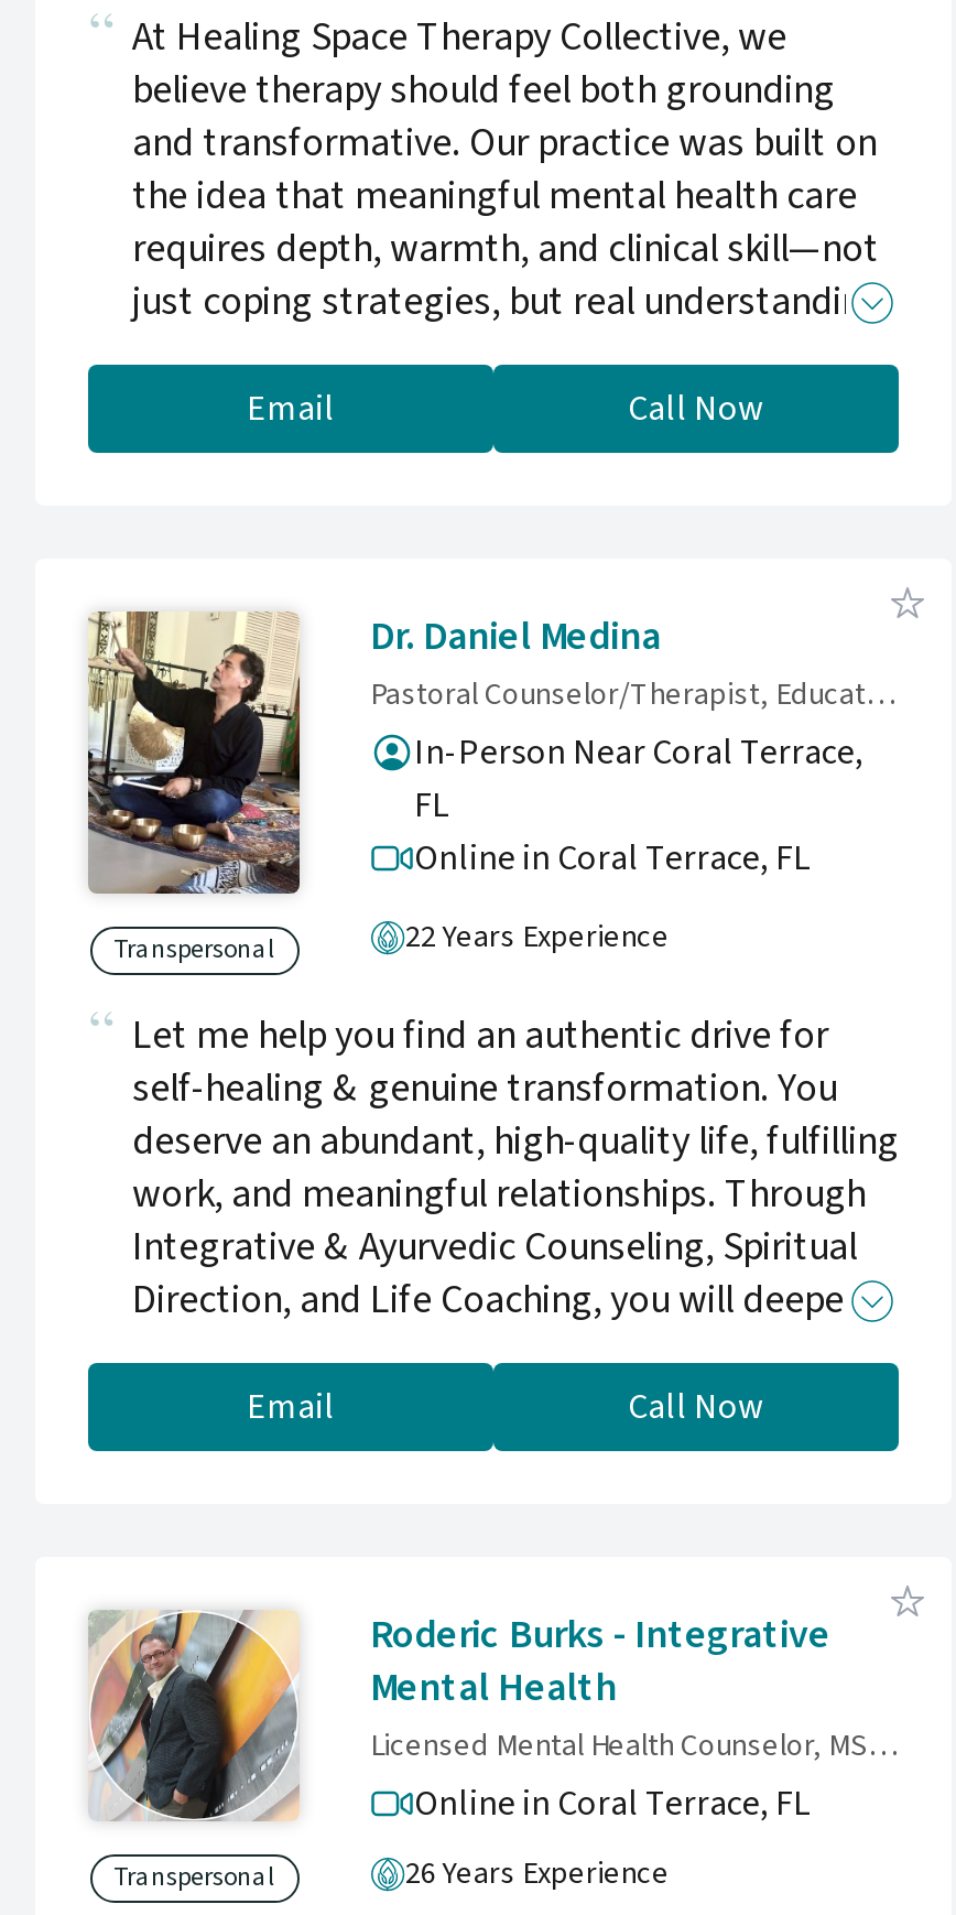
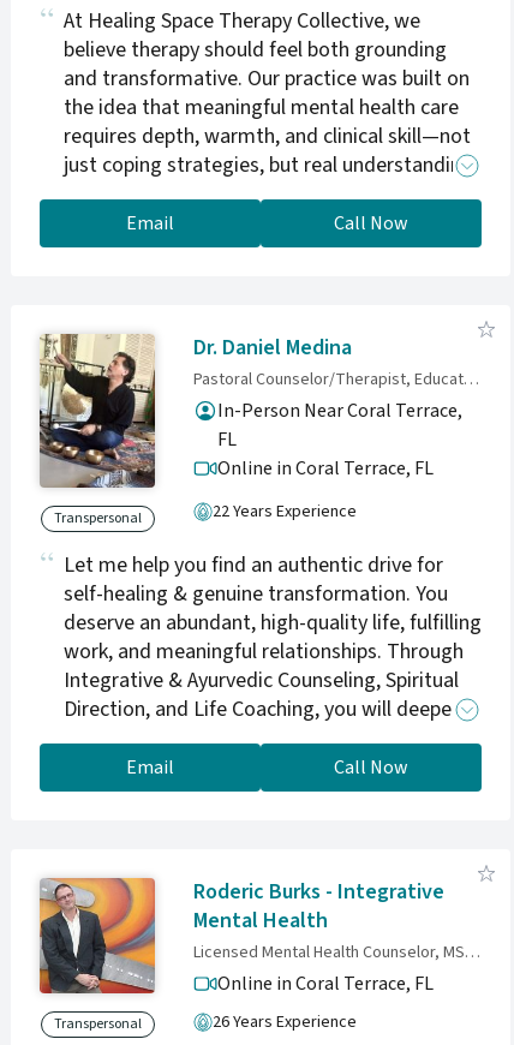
- [image]
+ [image]
